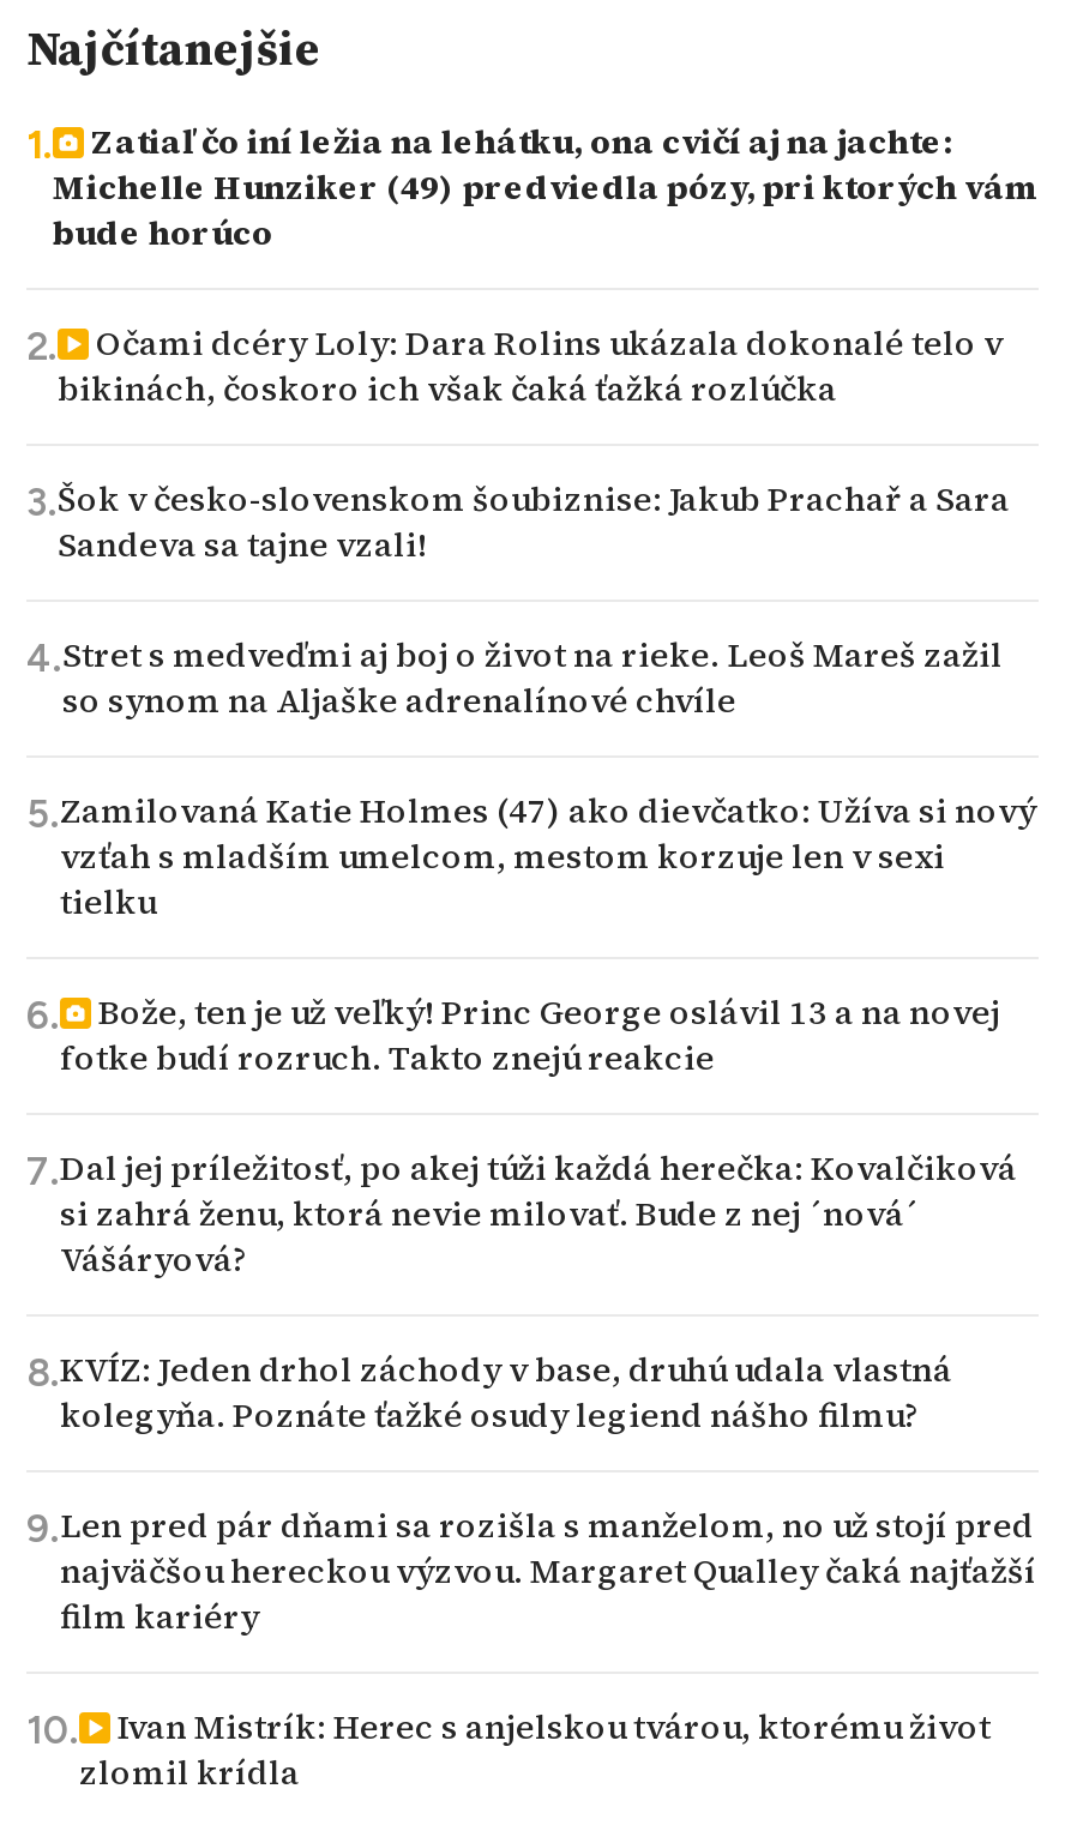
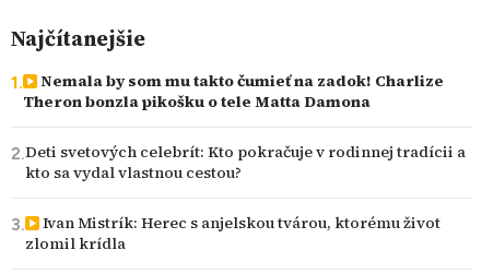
- Zatiaľ čo iní ležia na lehátku, ona cvičí aj na jachte:
- Michelle Hunziker (49) predviedla pózy, pri ktorých vám
- bude horúco
- Očami dcéry Loly: Dara Rolins ukázala dokonalé telo v
- bikinách, čoskoro ich však čaká ťažká rozlúčka
- Šok v česko-slovenskom šoubiznise: Jakub Prachař a Sara
- Sandeva sa tajne vzali!
- Stret s medveďmi aj boj o život na rieke. Leoš Mareš zažil
- so synom na Aljaške adrenalínové chvíle
- Zamilovaná Katie Holmes (47) ako dievčatko: Užíva si nový
- vzťah s mladším umelcom, mestom korzuje len v sexi
- tielku
- Bože, ten je už veľký! Princ George oslávil 13 a na novej
- fotke budí rozruch. Takto znejú reakcie
- Dal jej príležitosť, po akej túži každá herečka: Kovalčiková
- si zahrá ženu, ktorá nevie milovať. Bude z nej ´nová´
- Vášáryová?
- KVÍZ: Jeden drhol záchody v base, druhú udala vlastná
- kolegyňa. Poznáte ťažké osudy legiend nášho filmu?
- Len pred pár dňami sa rozišla s manželom, no už stojí pred
- najväčšou hereckou výzvou. Margaret Qualley čaká najťažší
- film kariéry
+ Nemala by som mu takto čumieť na zadok! Charlize
+ Theron bonzla pikošku o tele Matta Damona
+ Deti svetových celebrít: Kto pokračuje v rodinnej tradícii a
+ kto sa vydal vlastnou cestou?
